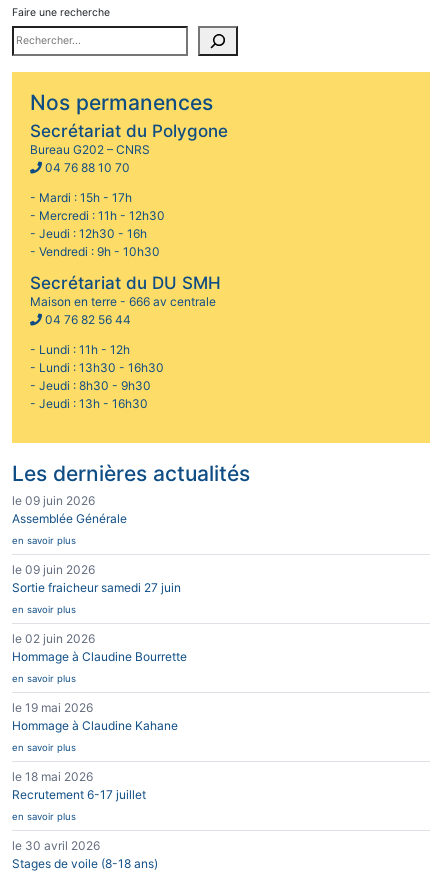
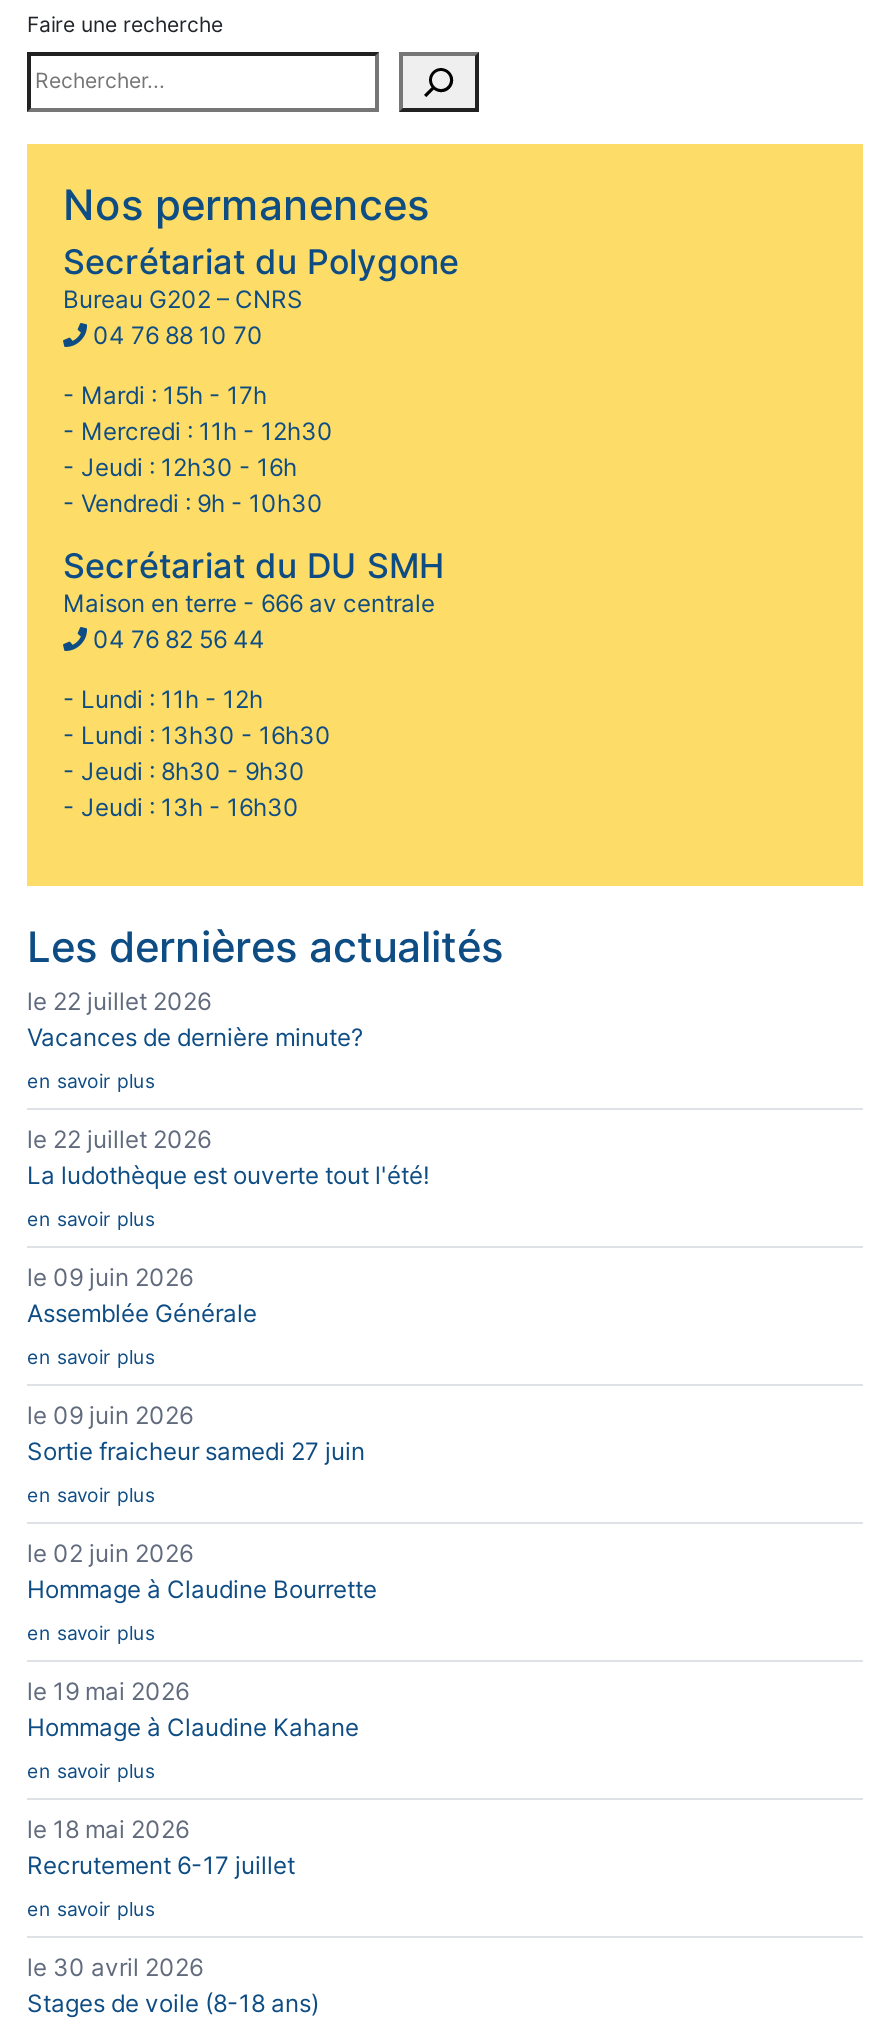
+ le 22 juillet 2026
+ Vacances de dernière minute?
+ en savoir plus
+ le 22 juillet 2026
+ La ludothèque est ouverte tout l'été!
+ en savoir plus
